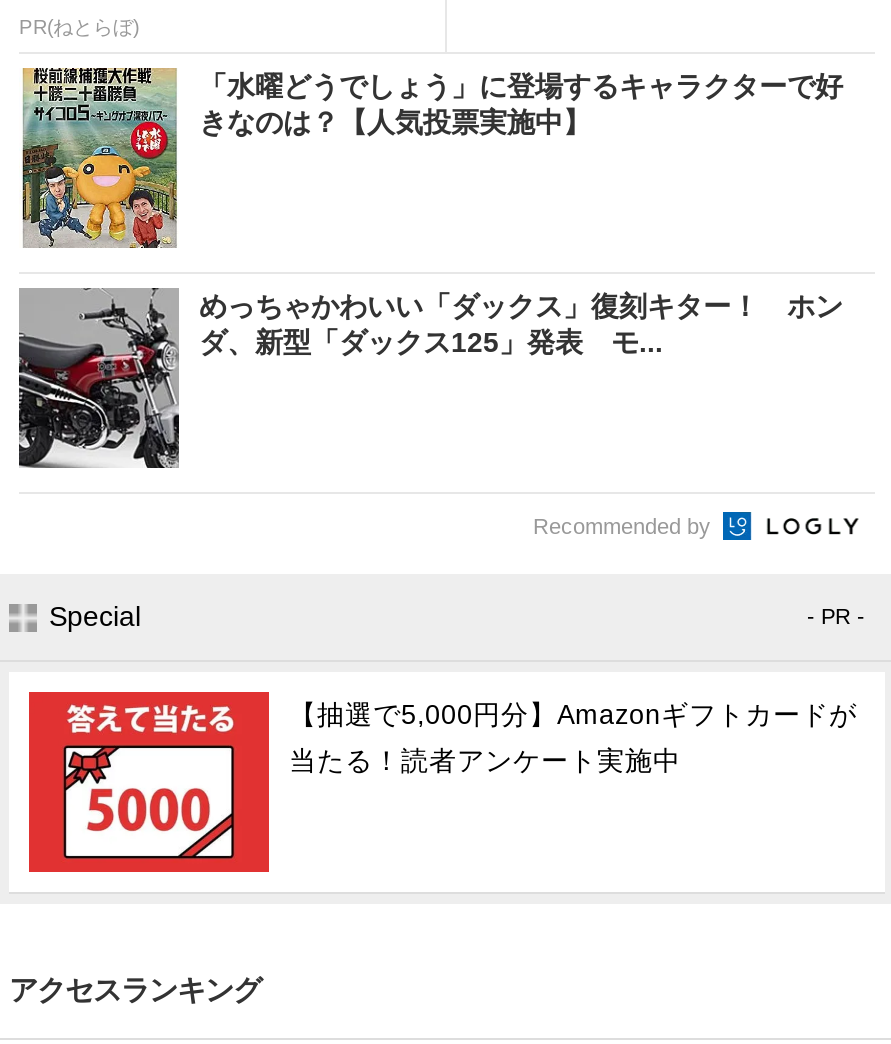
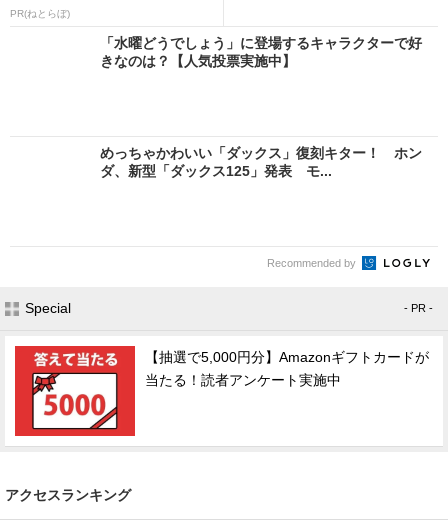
- [image]

- [image]
